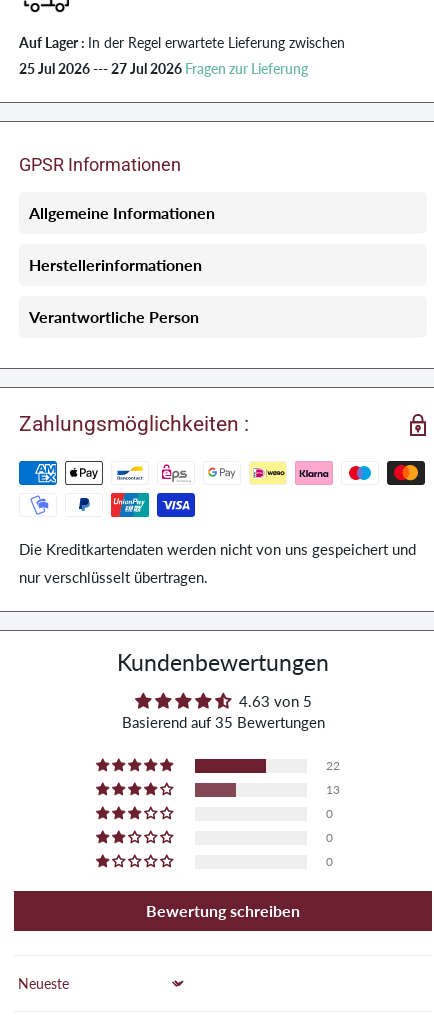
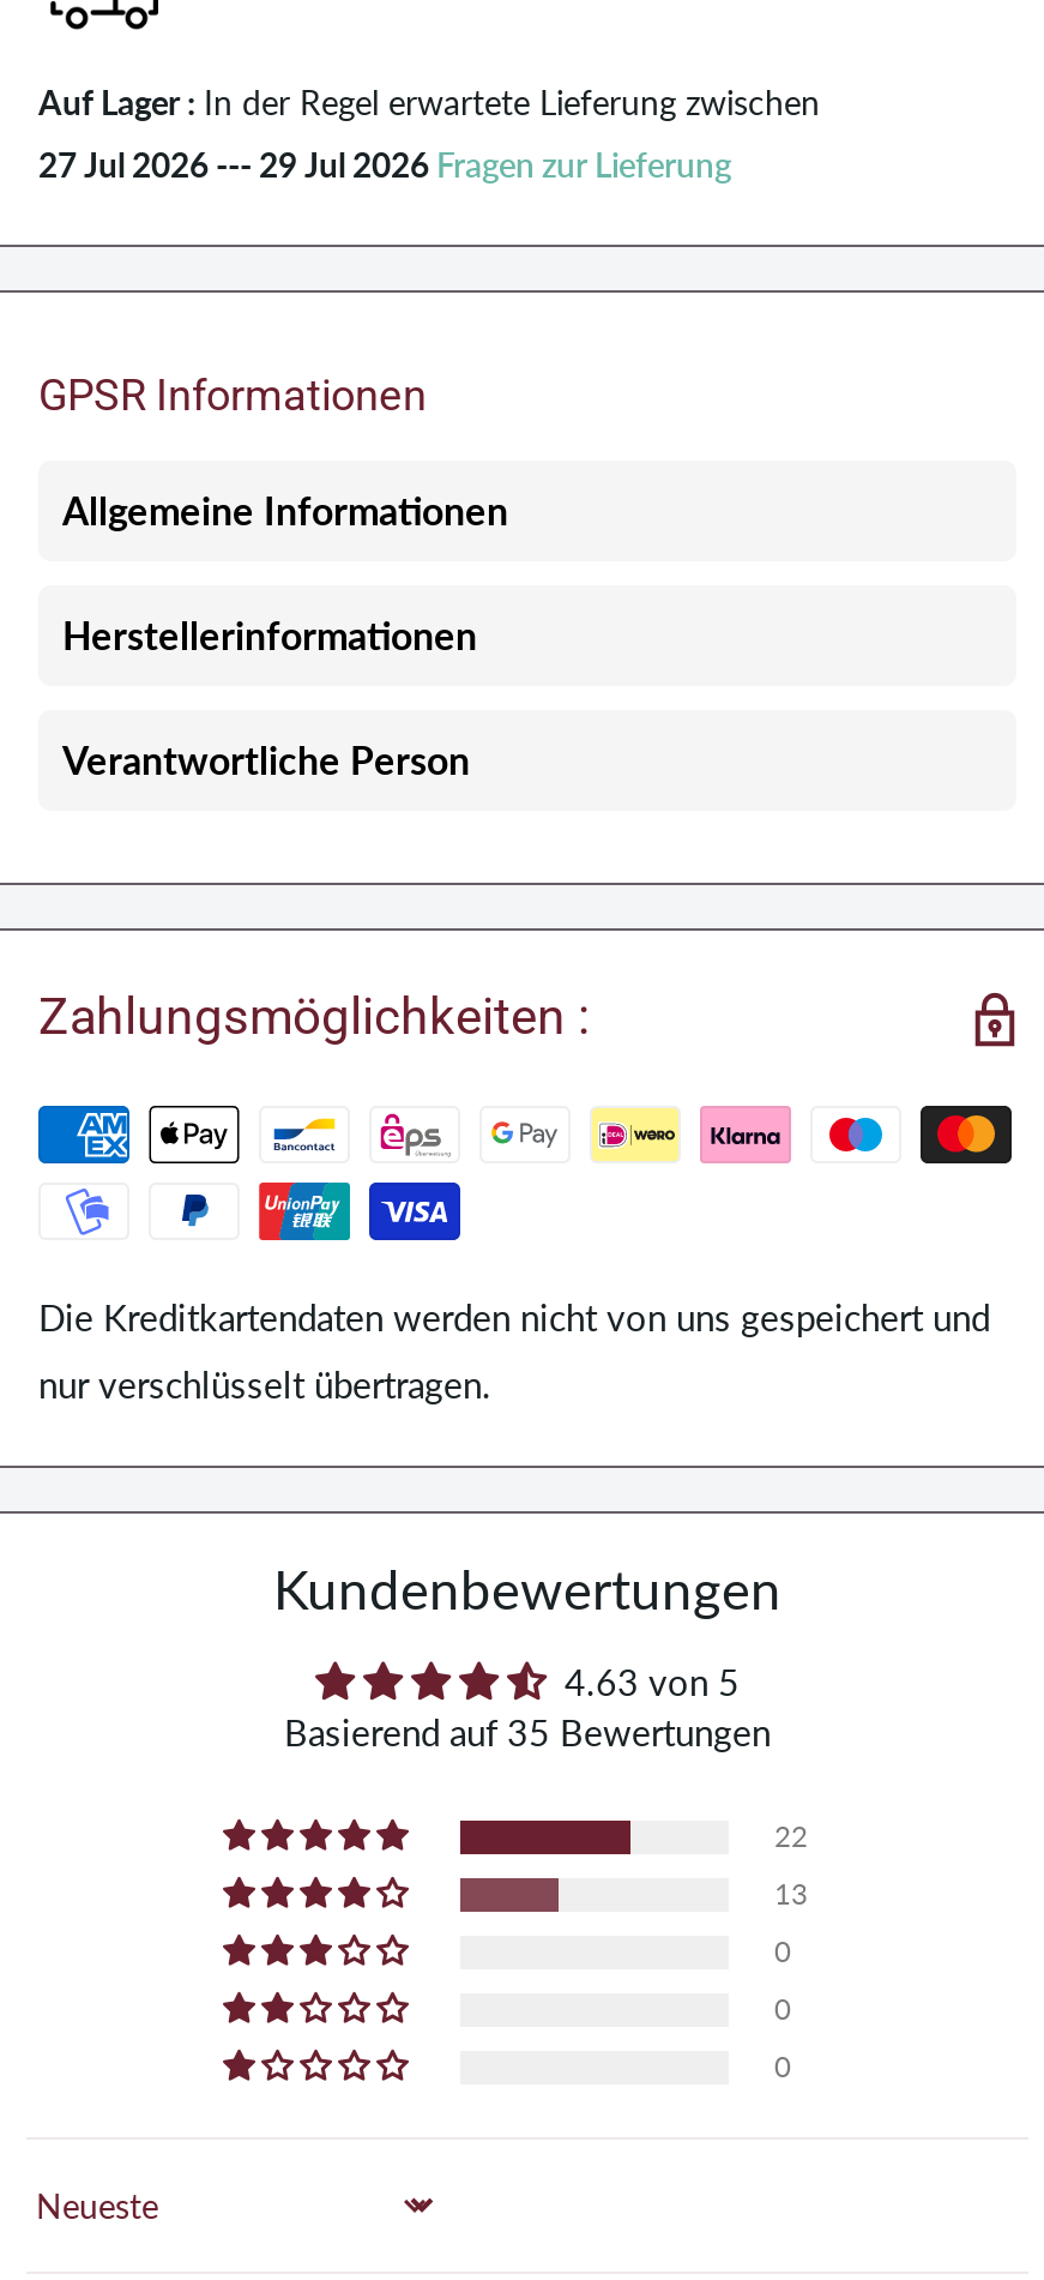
- 25 Jul 2026 --- 27 Jul 2026 Fragen zur Lieferung
+ 27 Jul 2026 --- 29 Jul 2026 Fragen zur Lieferung

- Bewertung schreiben
